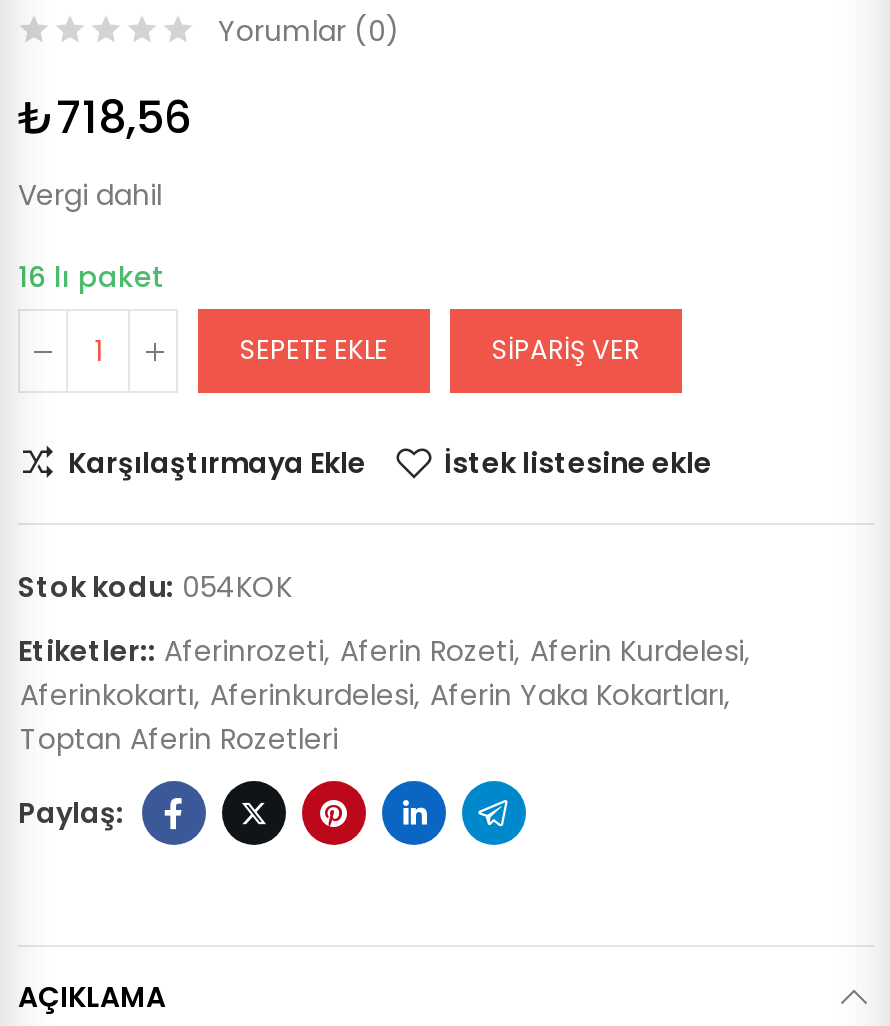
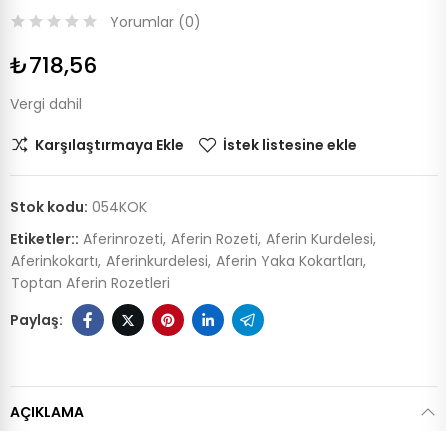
- 16 lı paket
- SEPETE EKLE
- SIPARIŞ VER
